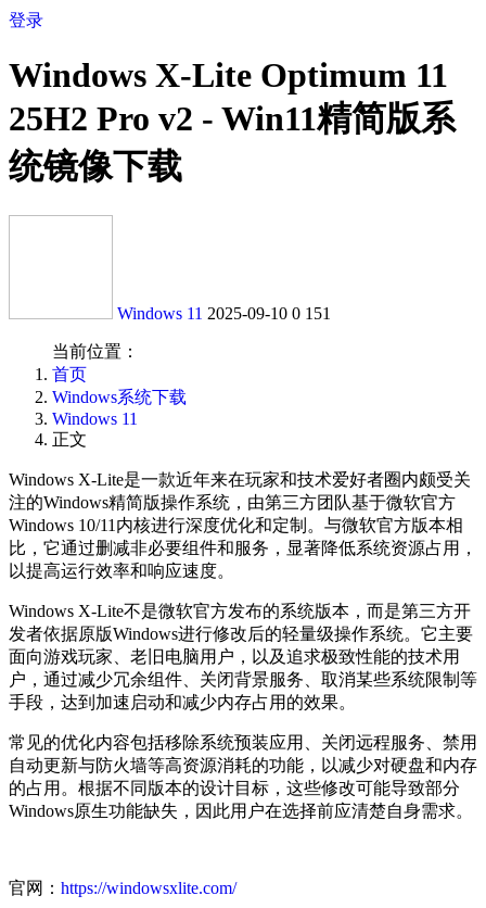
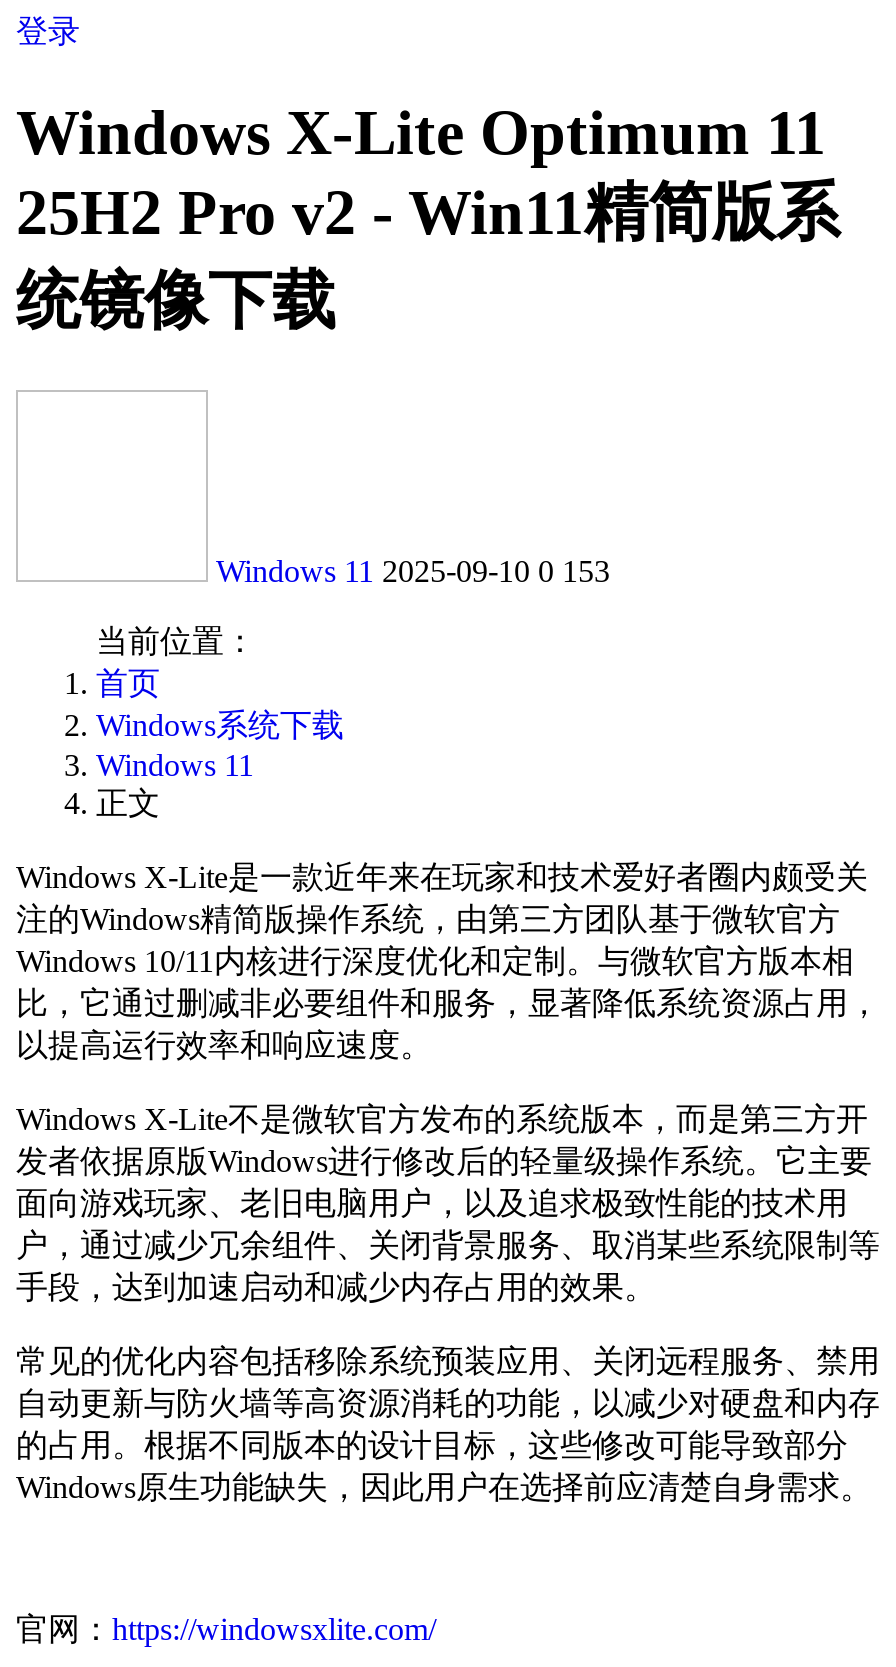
- Windows 11 2025-09-10 0 151
+ Windows 11 2025-09-10 0 153
